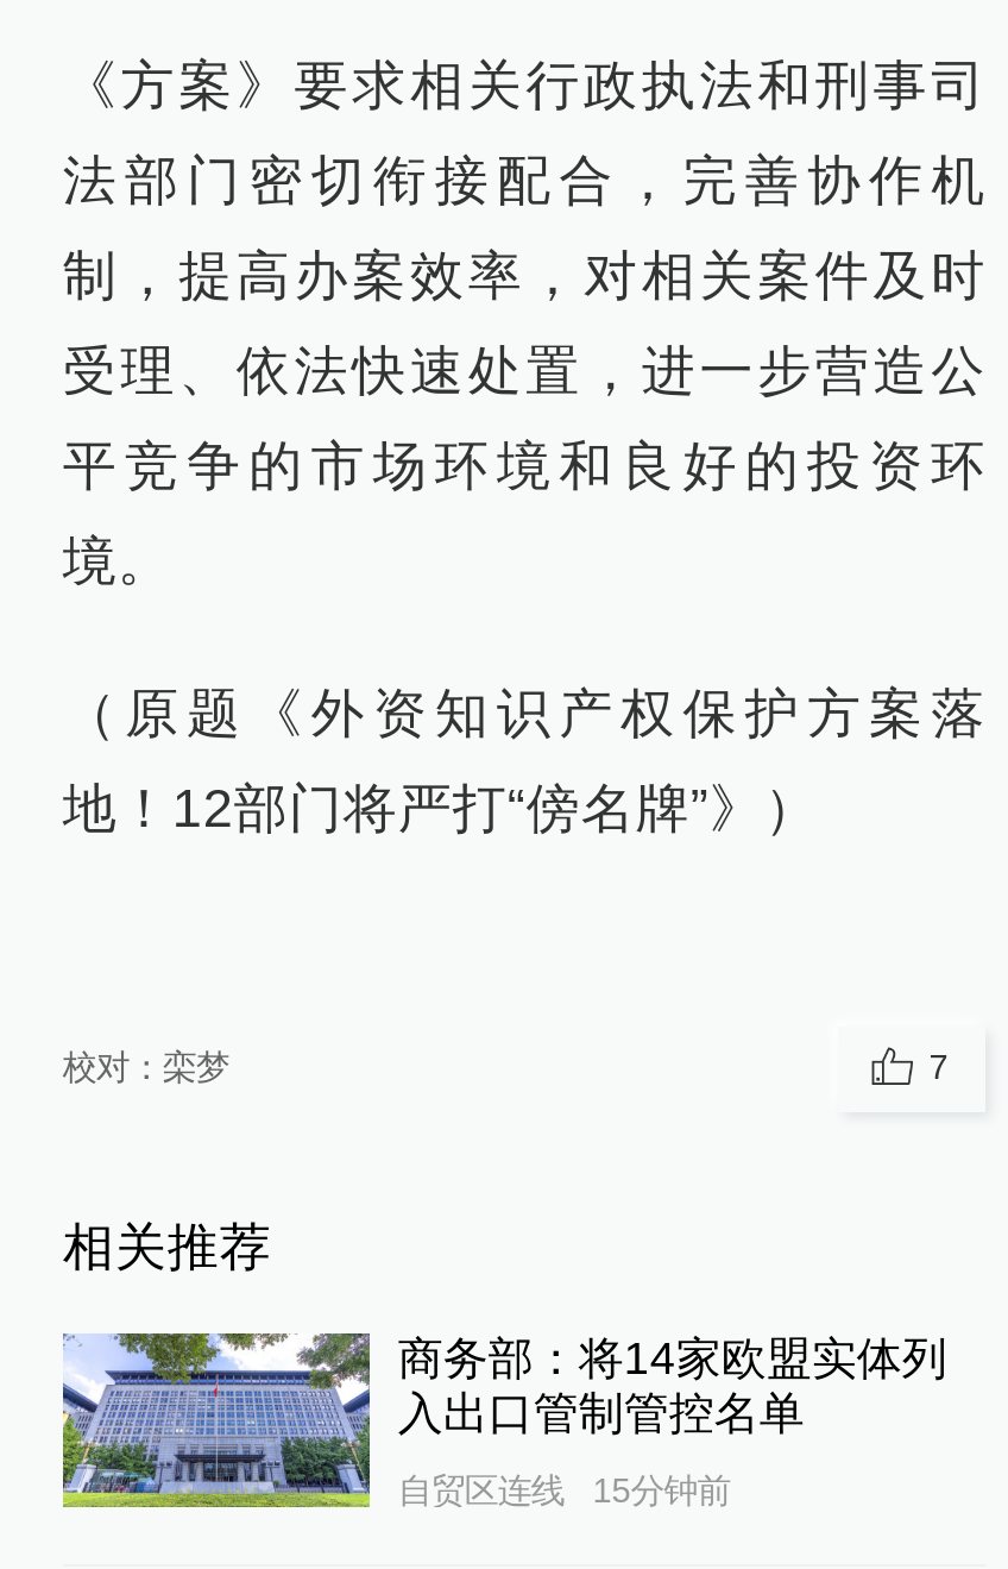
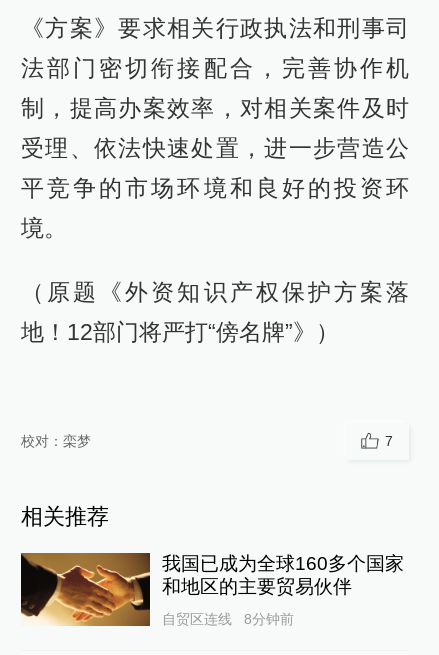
- [image]
- 商务部：将14家欧盟实体列
- 入出口管制管控名单
+ [image]
+ 我国已成为全球160多个国家
+ 和地区的主要贸易伙伴

- 自贸区连线 15分钟前
+ 自贸区连线 8分钟前
